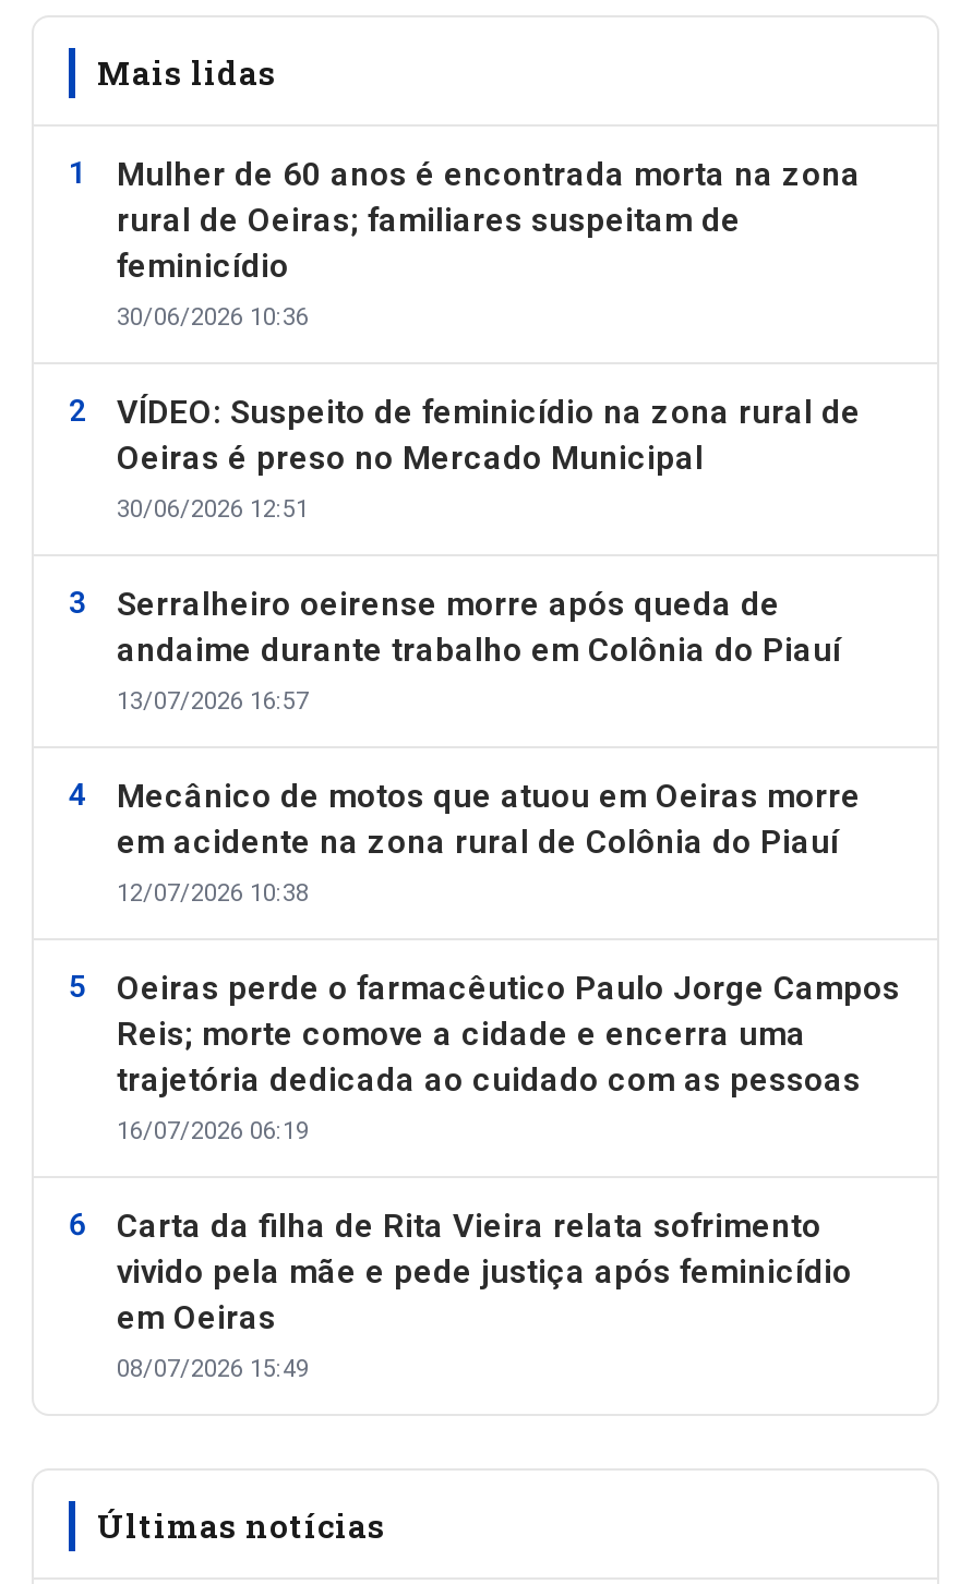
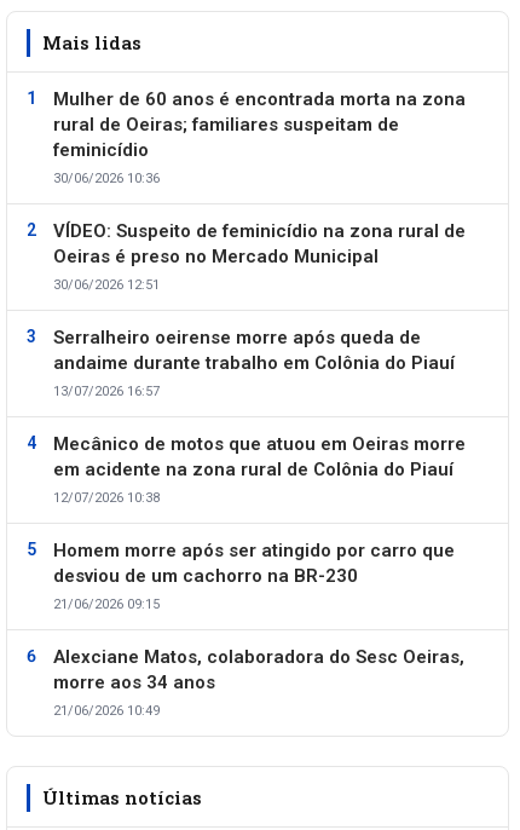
- Oeiras perde o farmacêutico Paulo Jorge Campos
- Reis; morte comove a cidade e encerra uma
- trajetória dedicada ao cuidado com as pessoas
- 16/07/2026 06:19
+ Homem morre após ser atingido por carro que
+ desviou de um cachorro na BR-230
+ 21/06/2026 09:15

- Carta da filha de Rita Vieira relata sofrimento
- vivido pela mãe e pede justiça após feminicídio
- em Oeiras
- 08/07/2026 15:49
+ Alexciane Matos, colaboradora do Sesc Oeiras,
+ morre aos 34 anos
+ 21/06/2026 10:49
